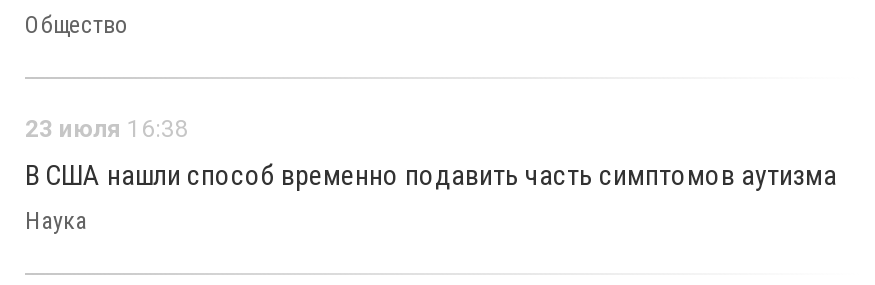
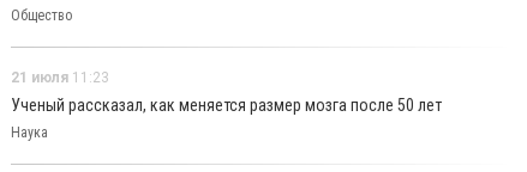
- 23 июля 16:38
+ 21 июля 11:23

- В США нашли способ временно подавить часть симптомов аутизма
+ Ученый рассказал, как меняется размер мозга после 50 лет
